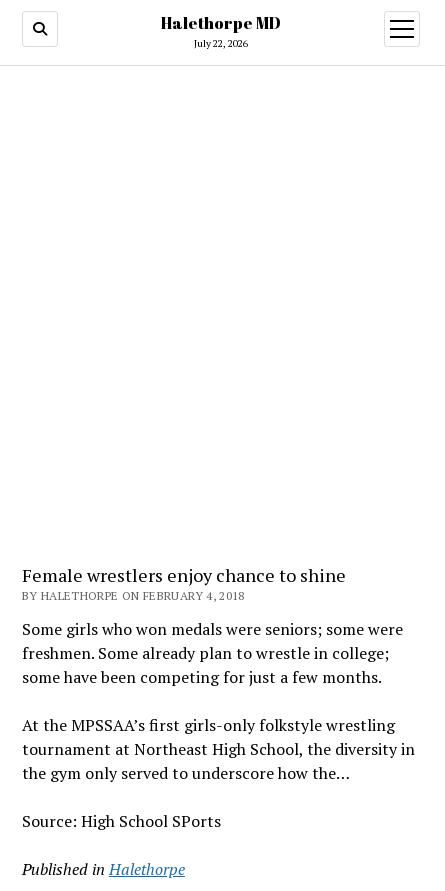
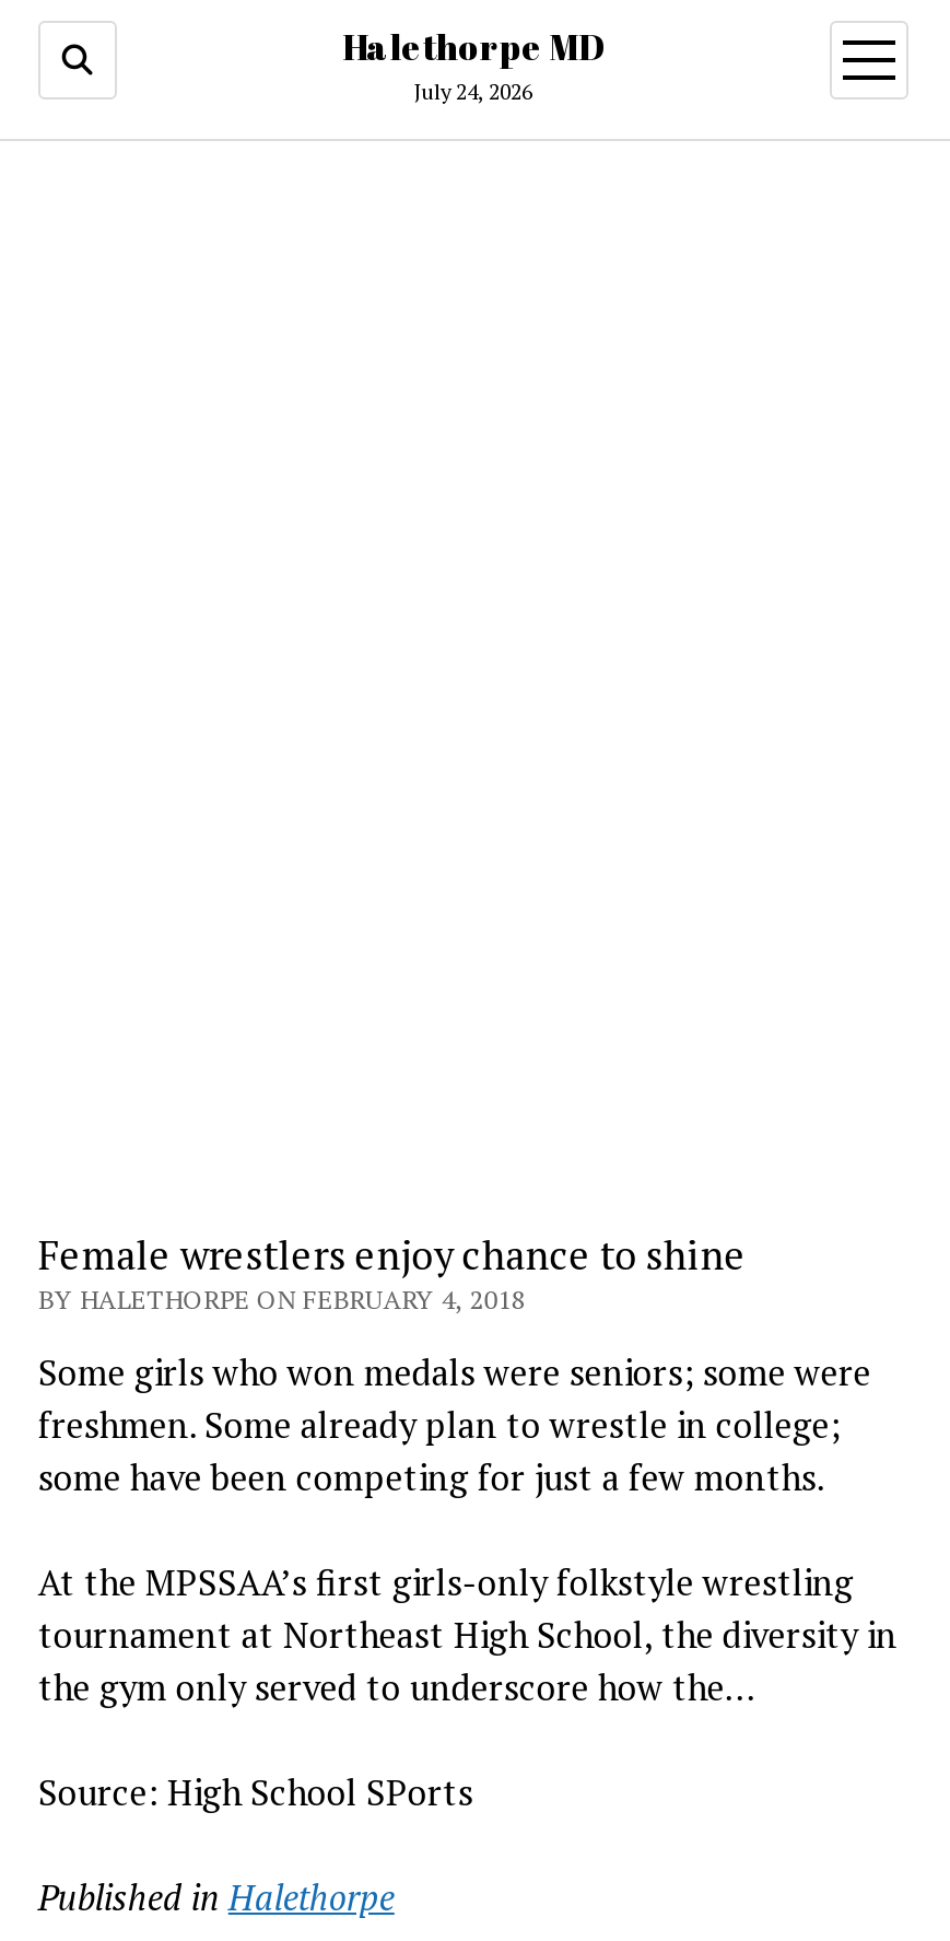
- July 22, 2026
+ July 24, 2026
